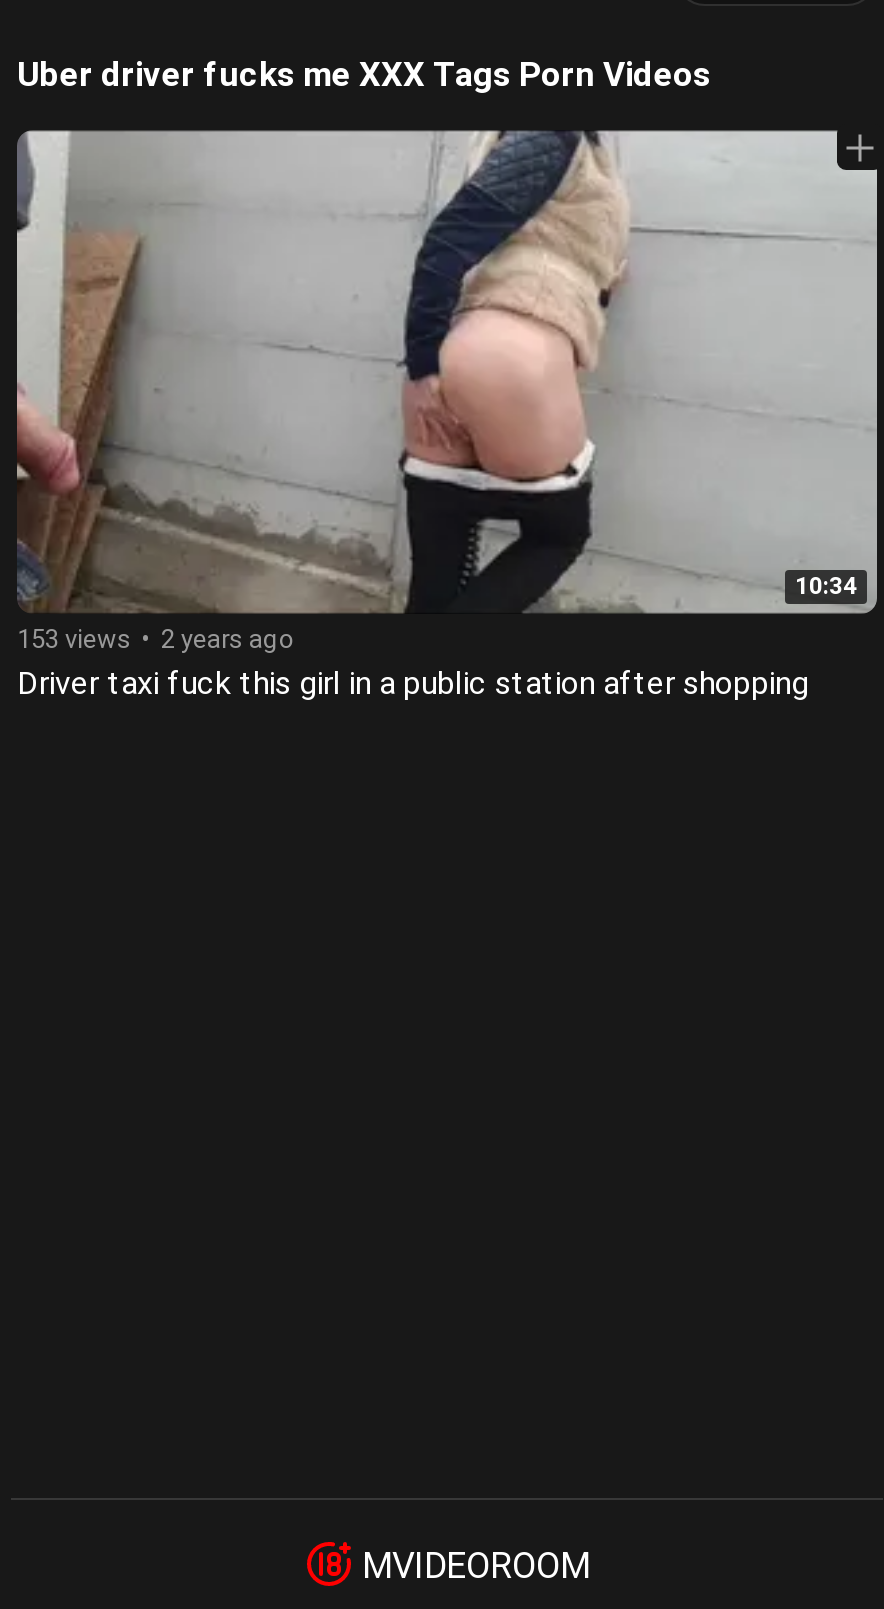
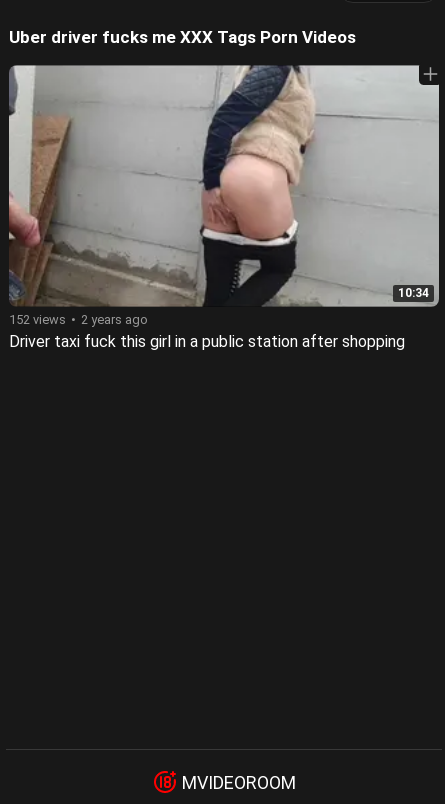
- 153 views 2 years ago
+ 152 views 2 years ago
